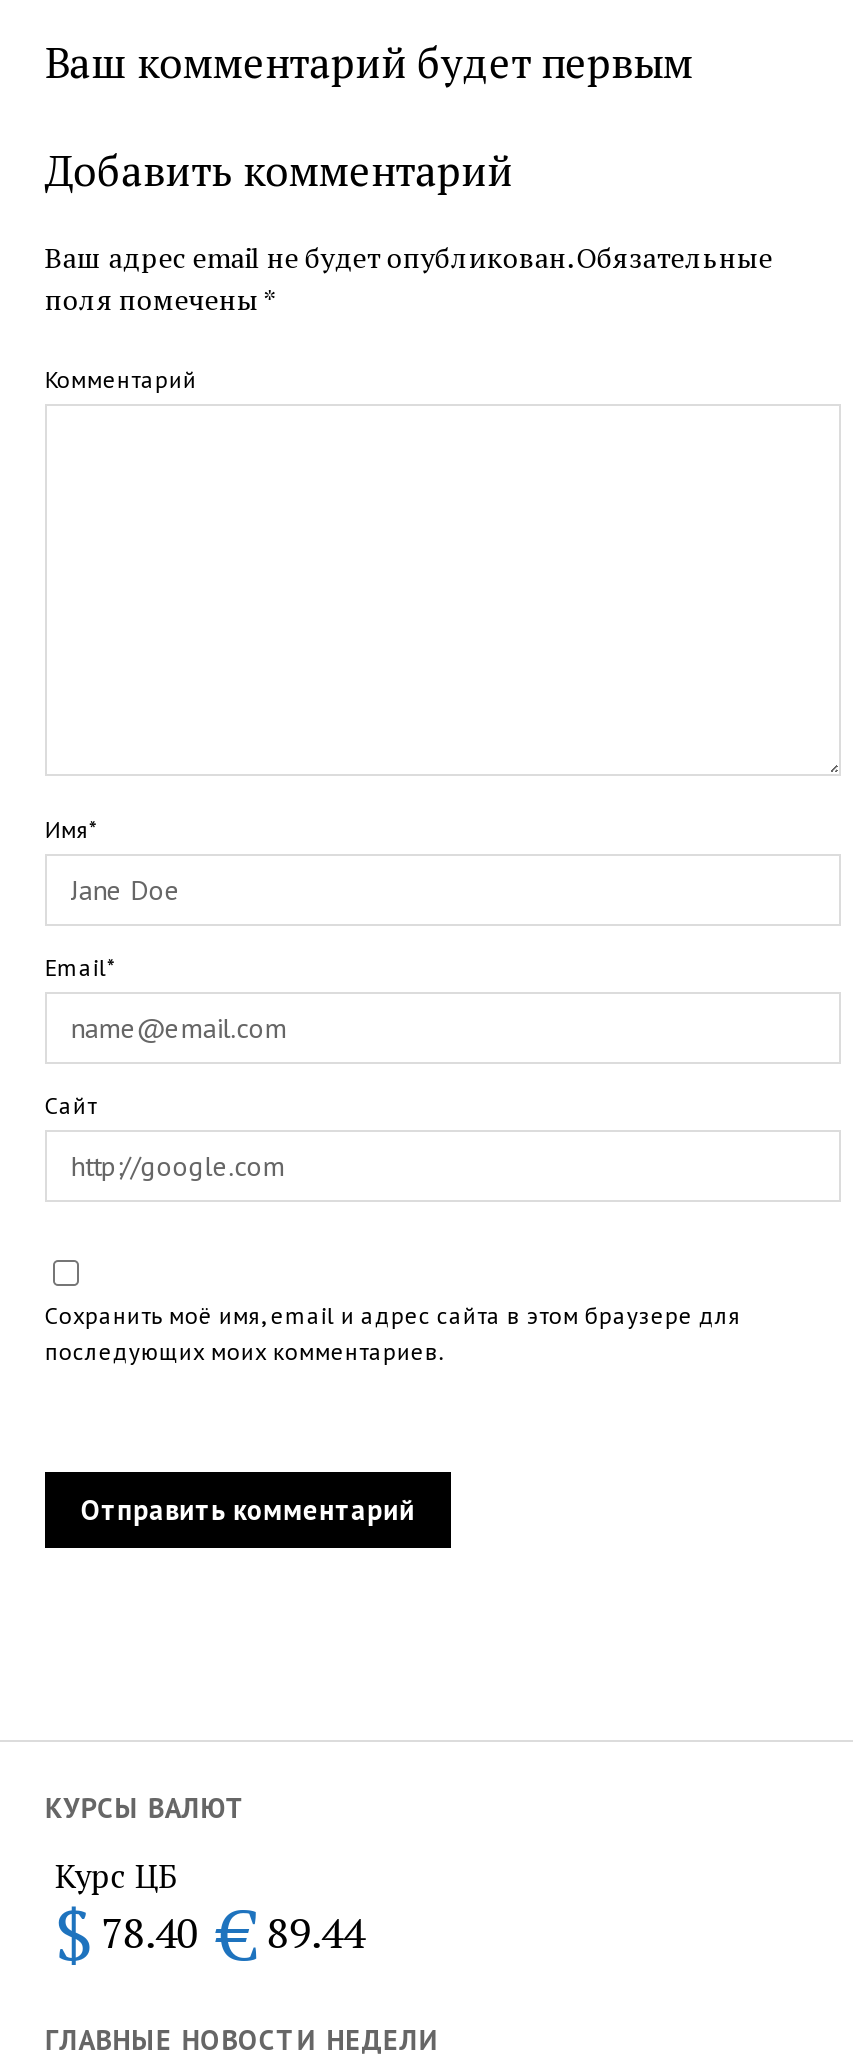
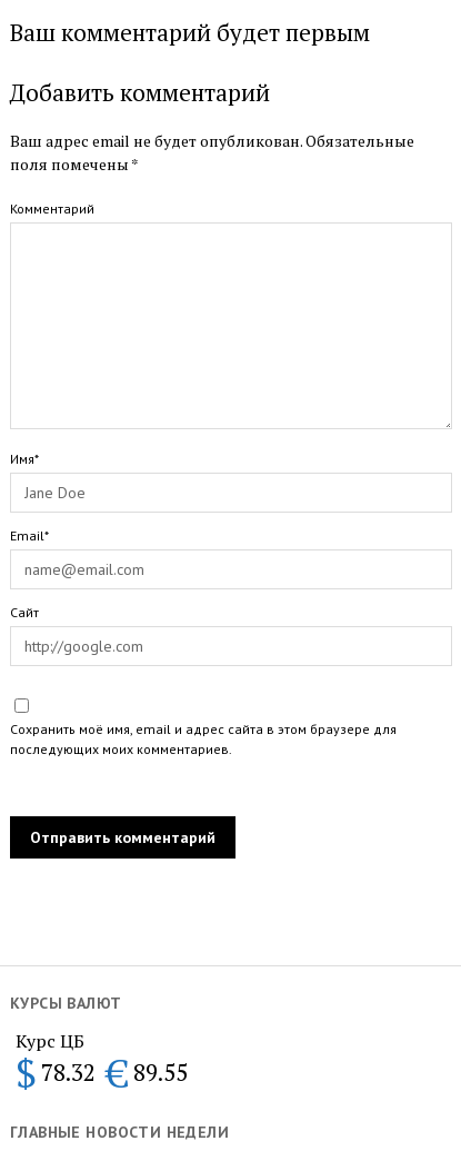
- $ 78.40 € 89.44
+ $ 78.32 € 89.55
